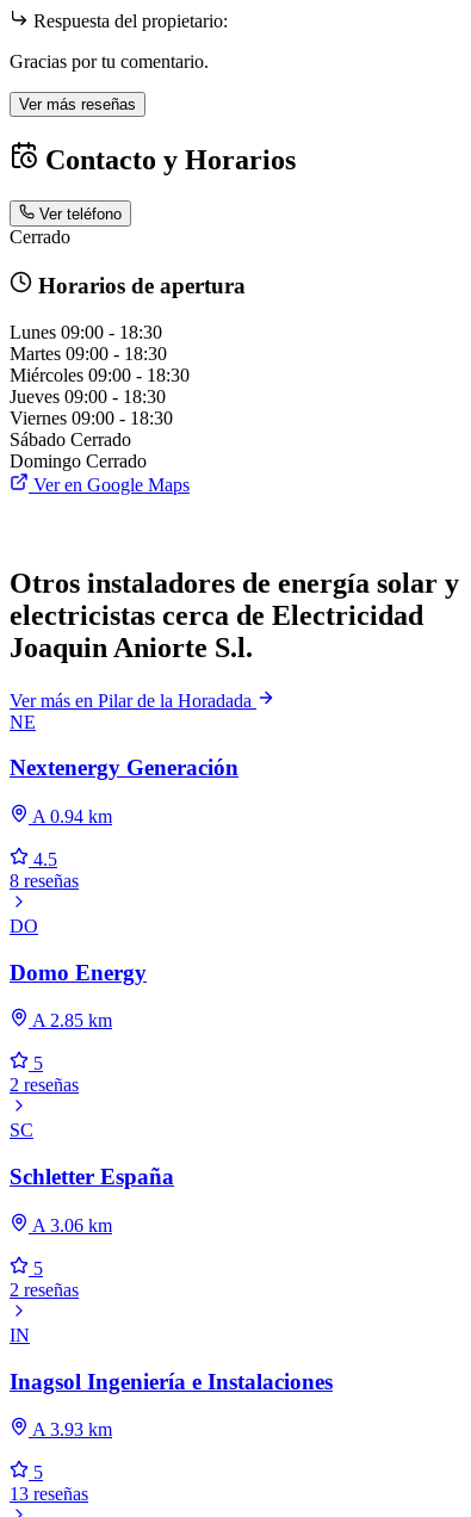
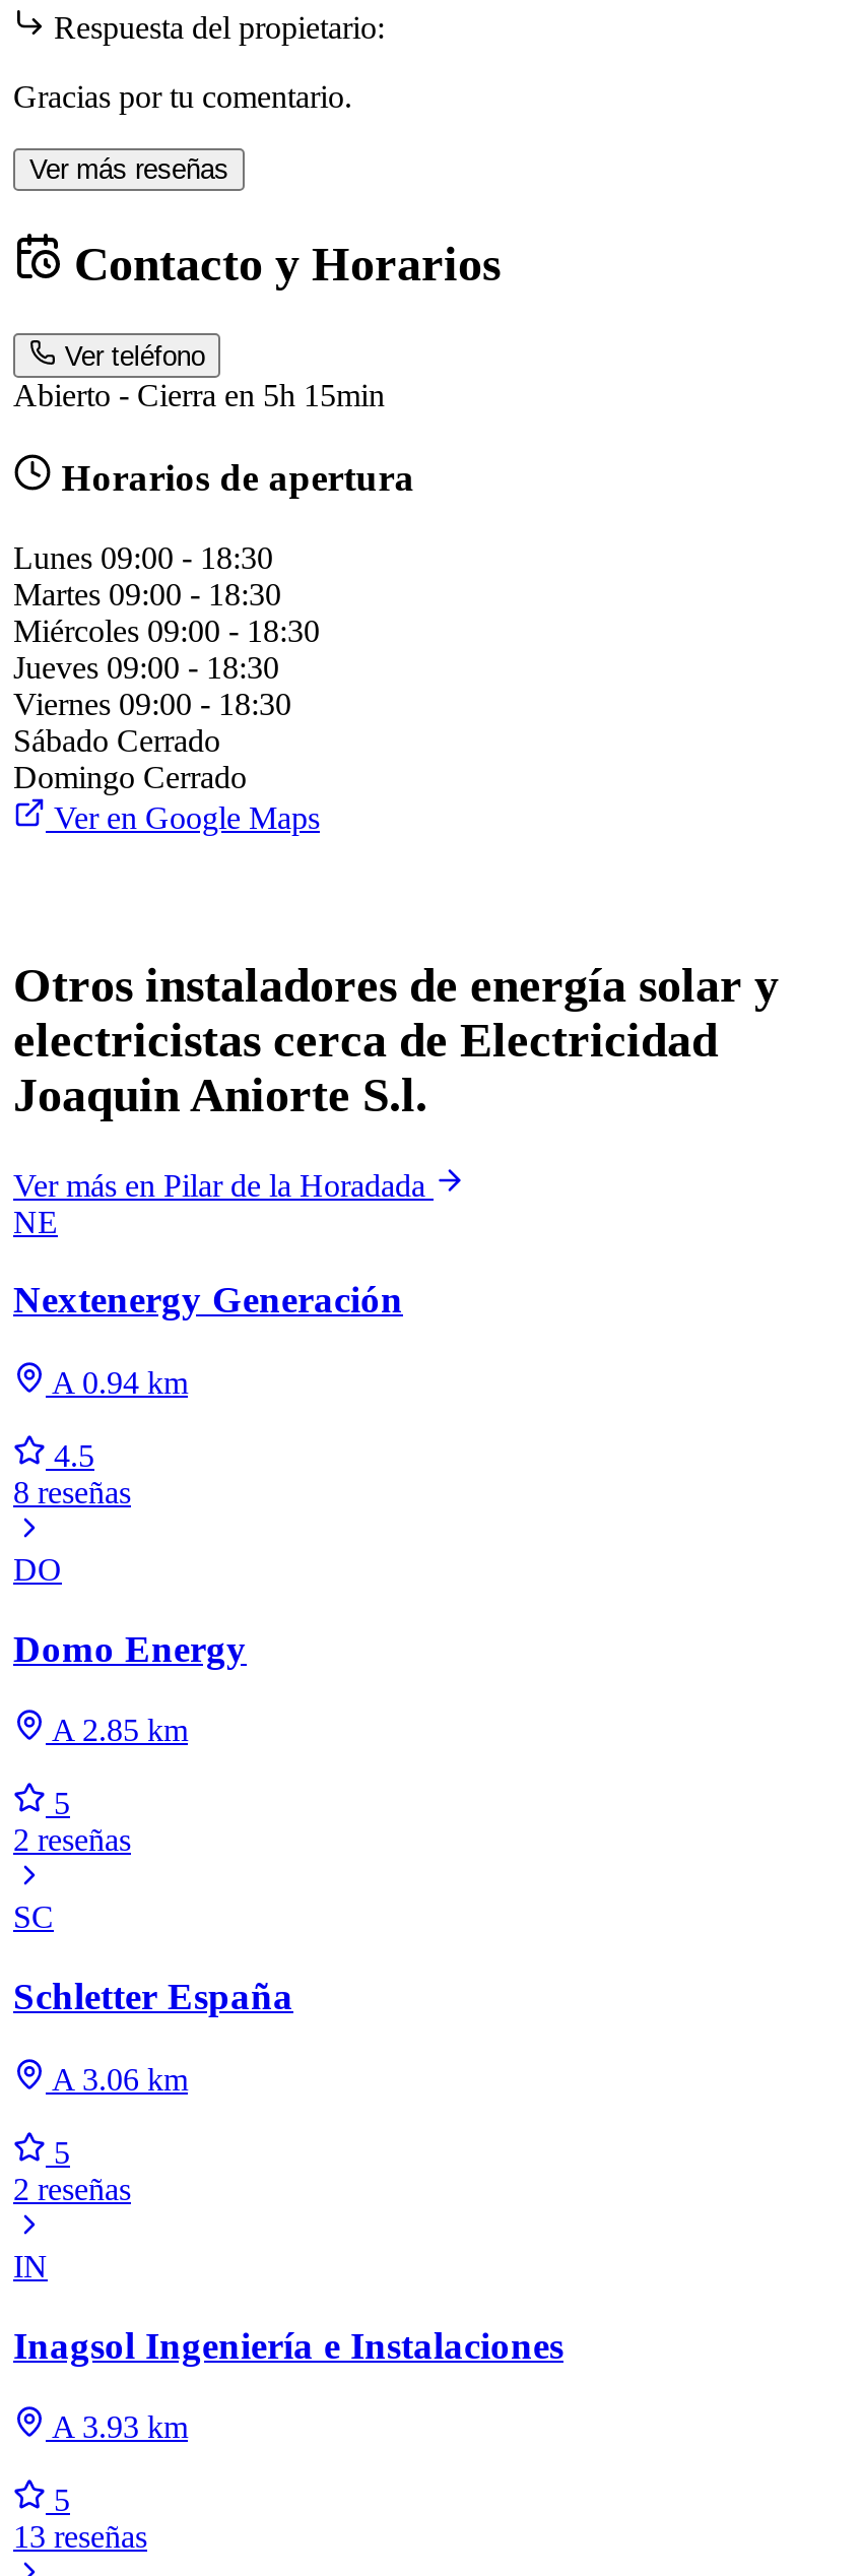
- Cerrado
+ Abierto - Cierra en 5h 15min
